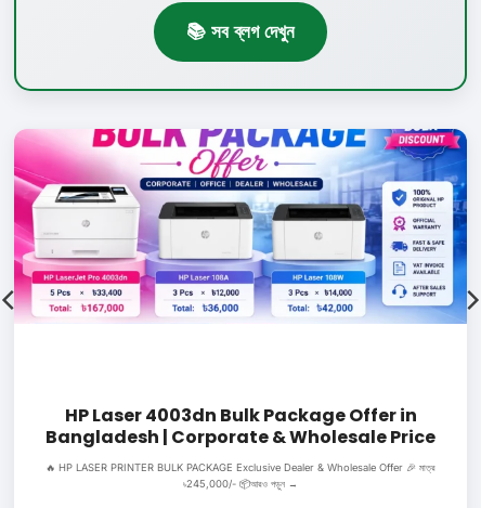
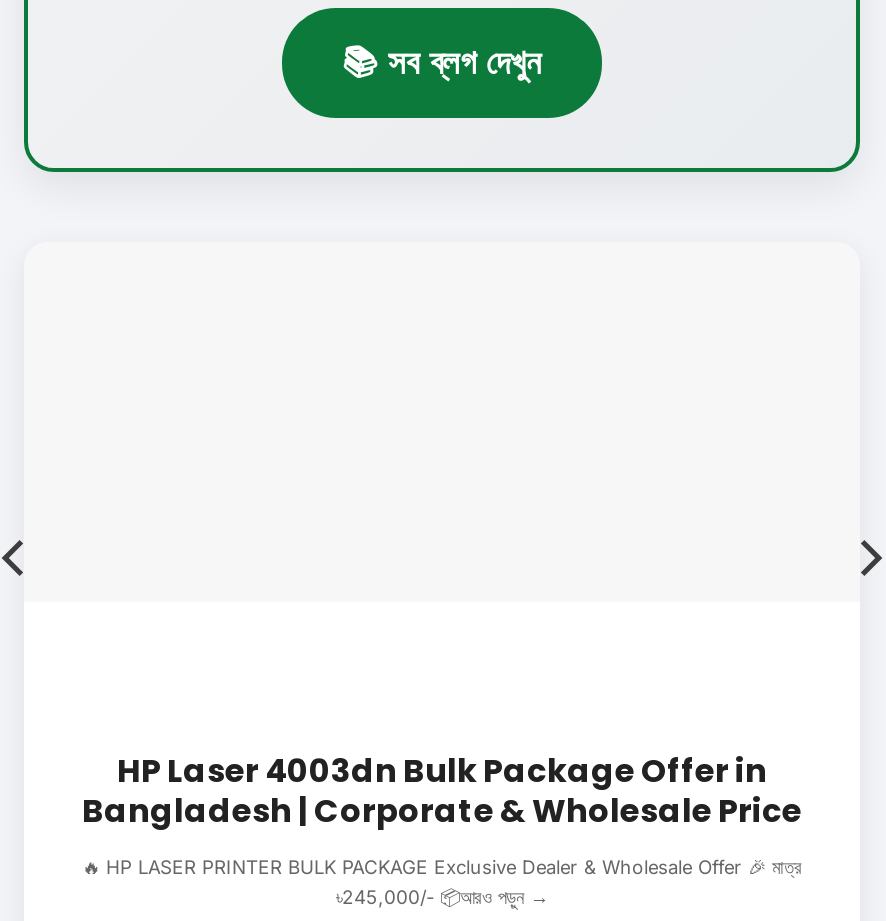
- [image]
